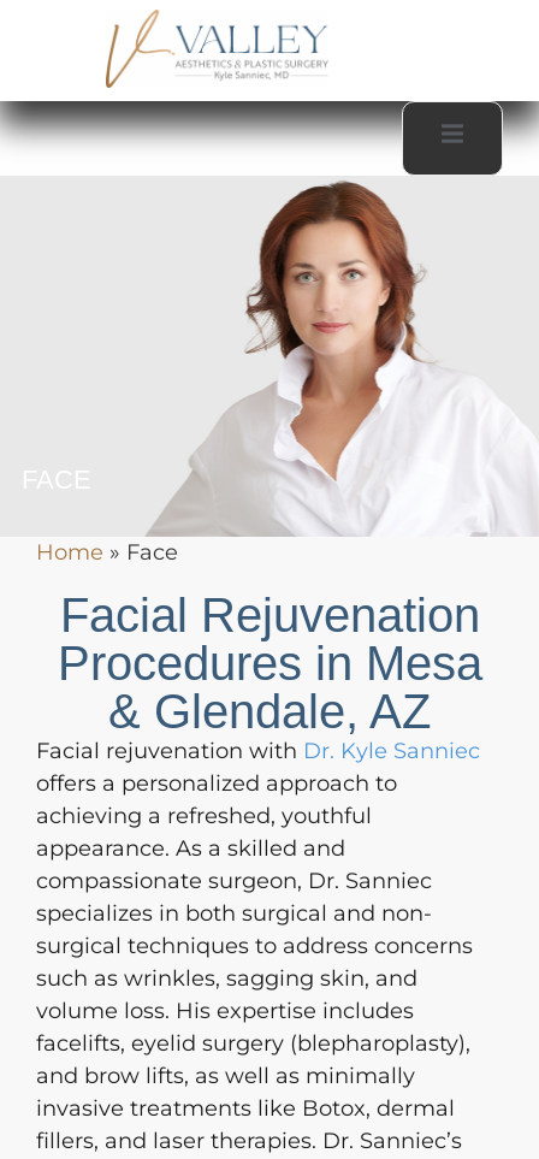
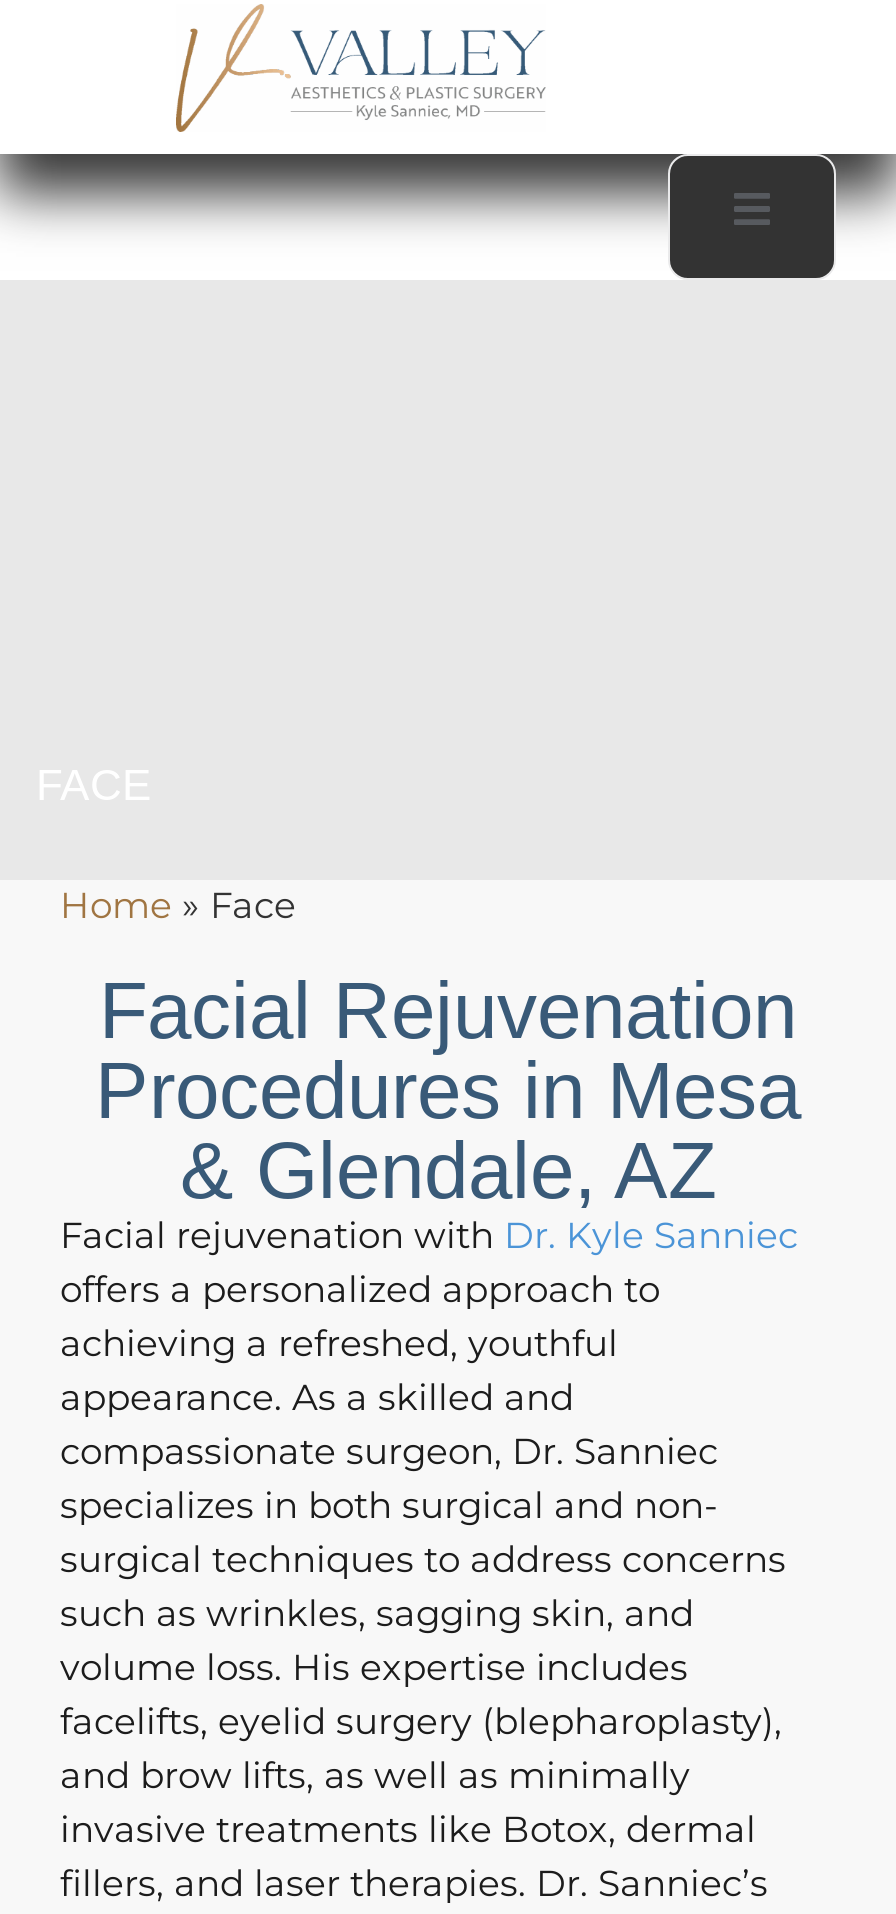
- [image]
